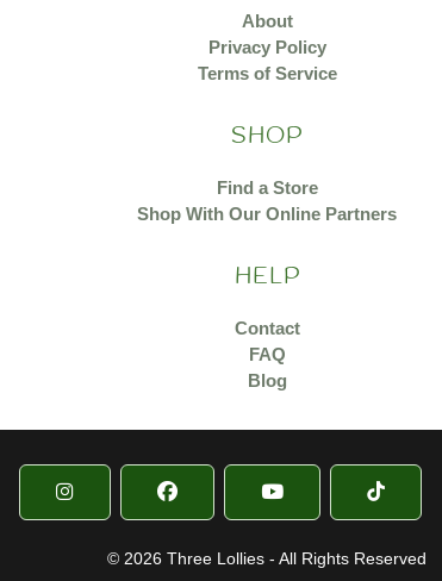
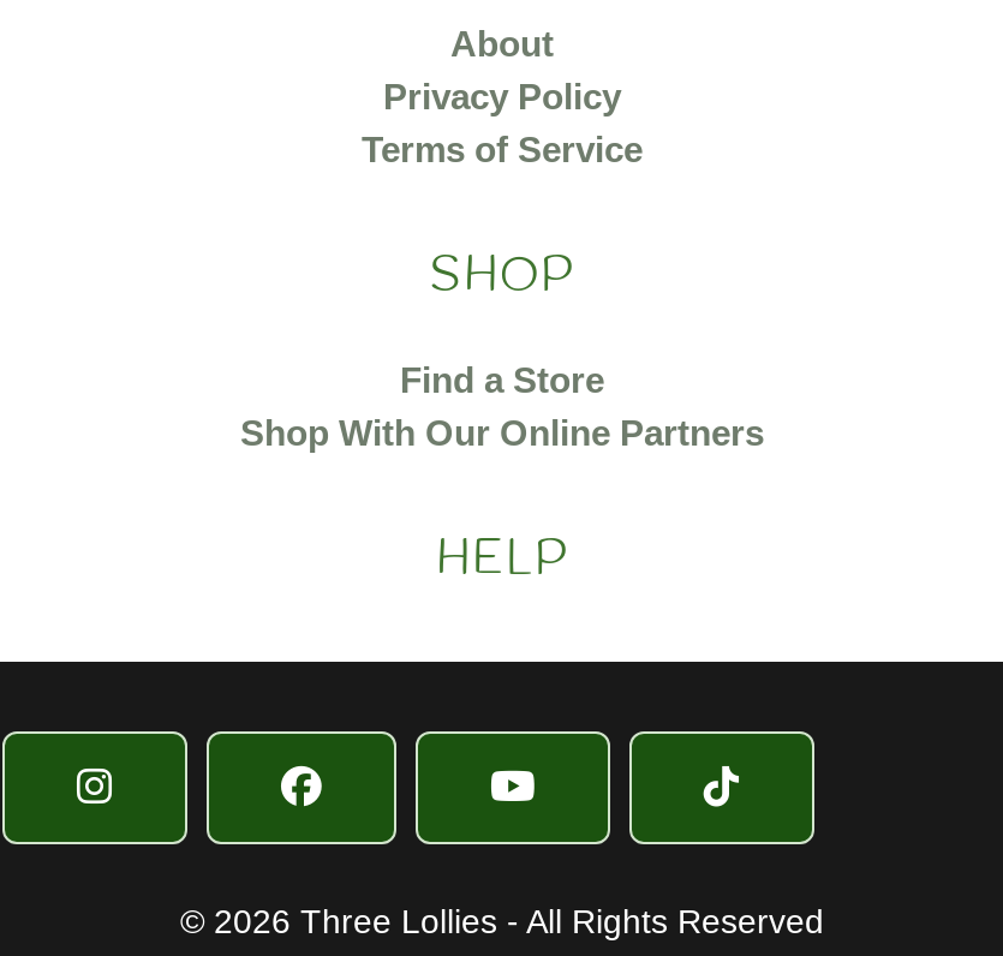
- Contact
- FAQ
- Blog
